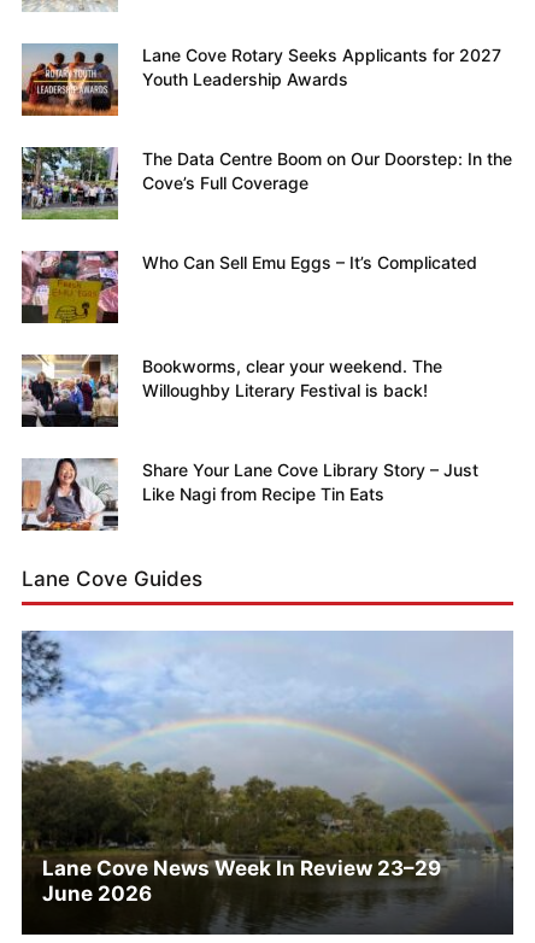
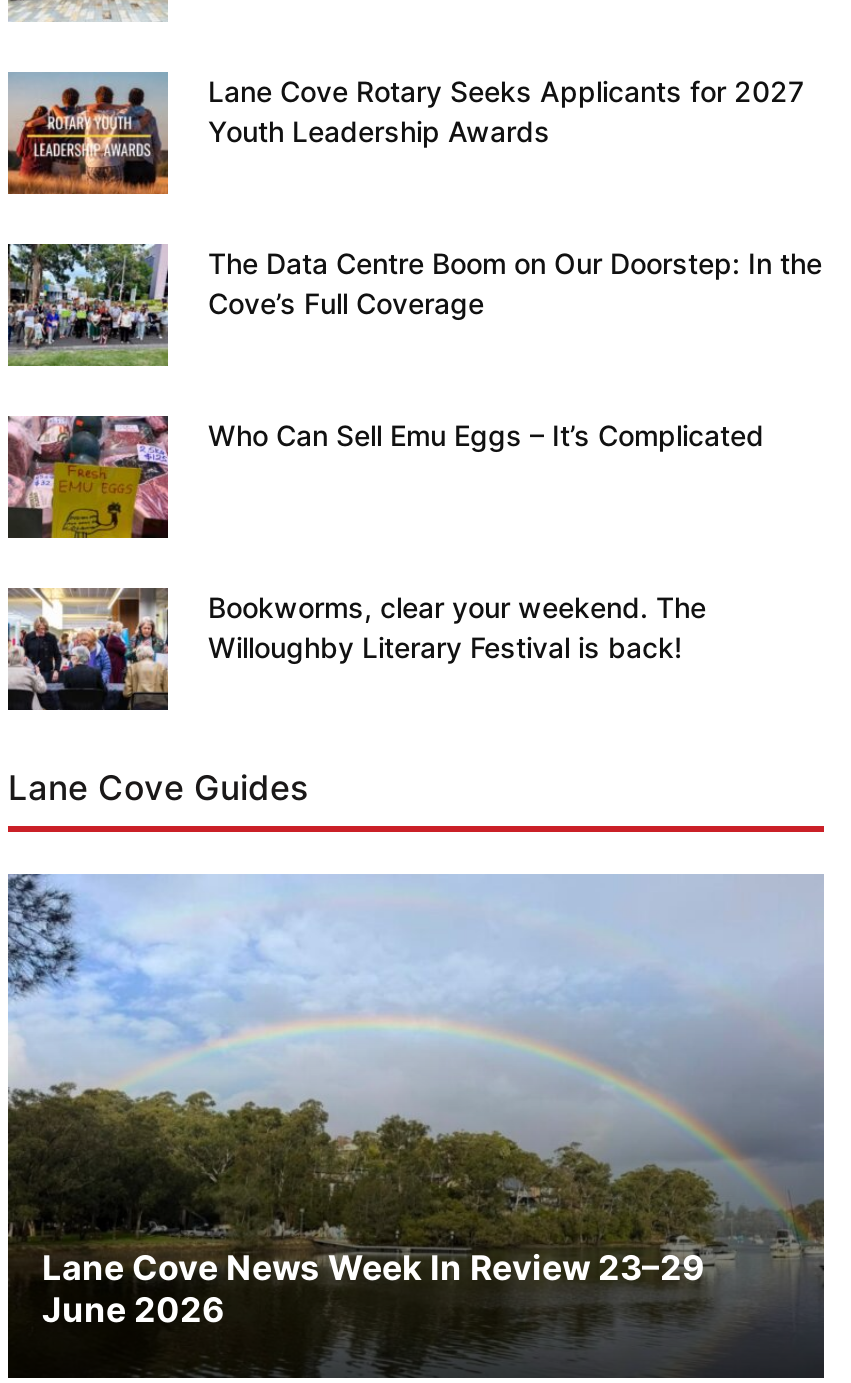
- [image]
- Share Your Lane Cove Library Story – Just
- Like Nagi from Recipe Tin Eats
